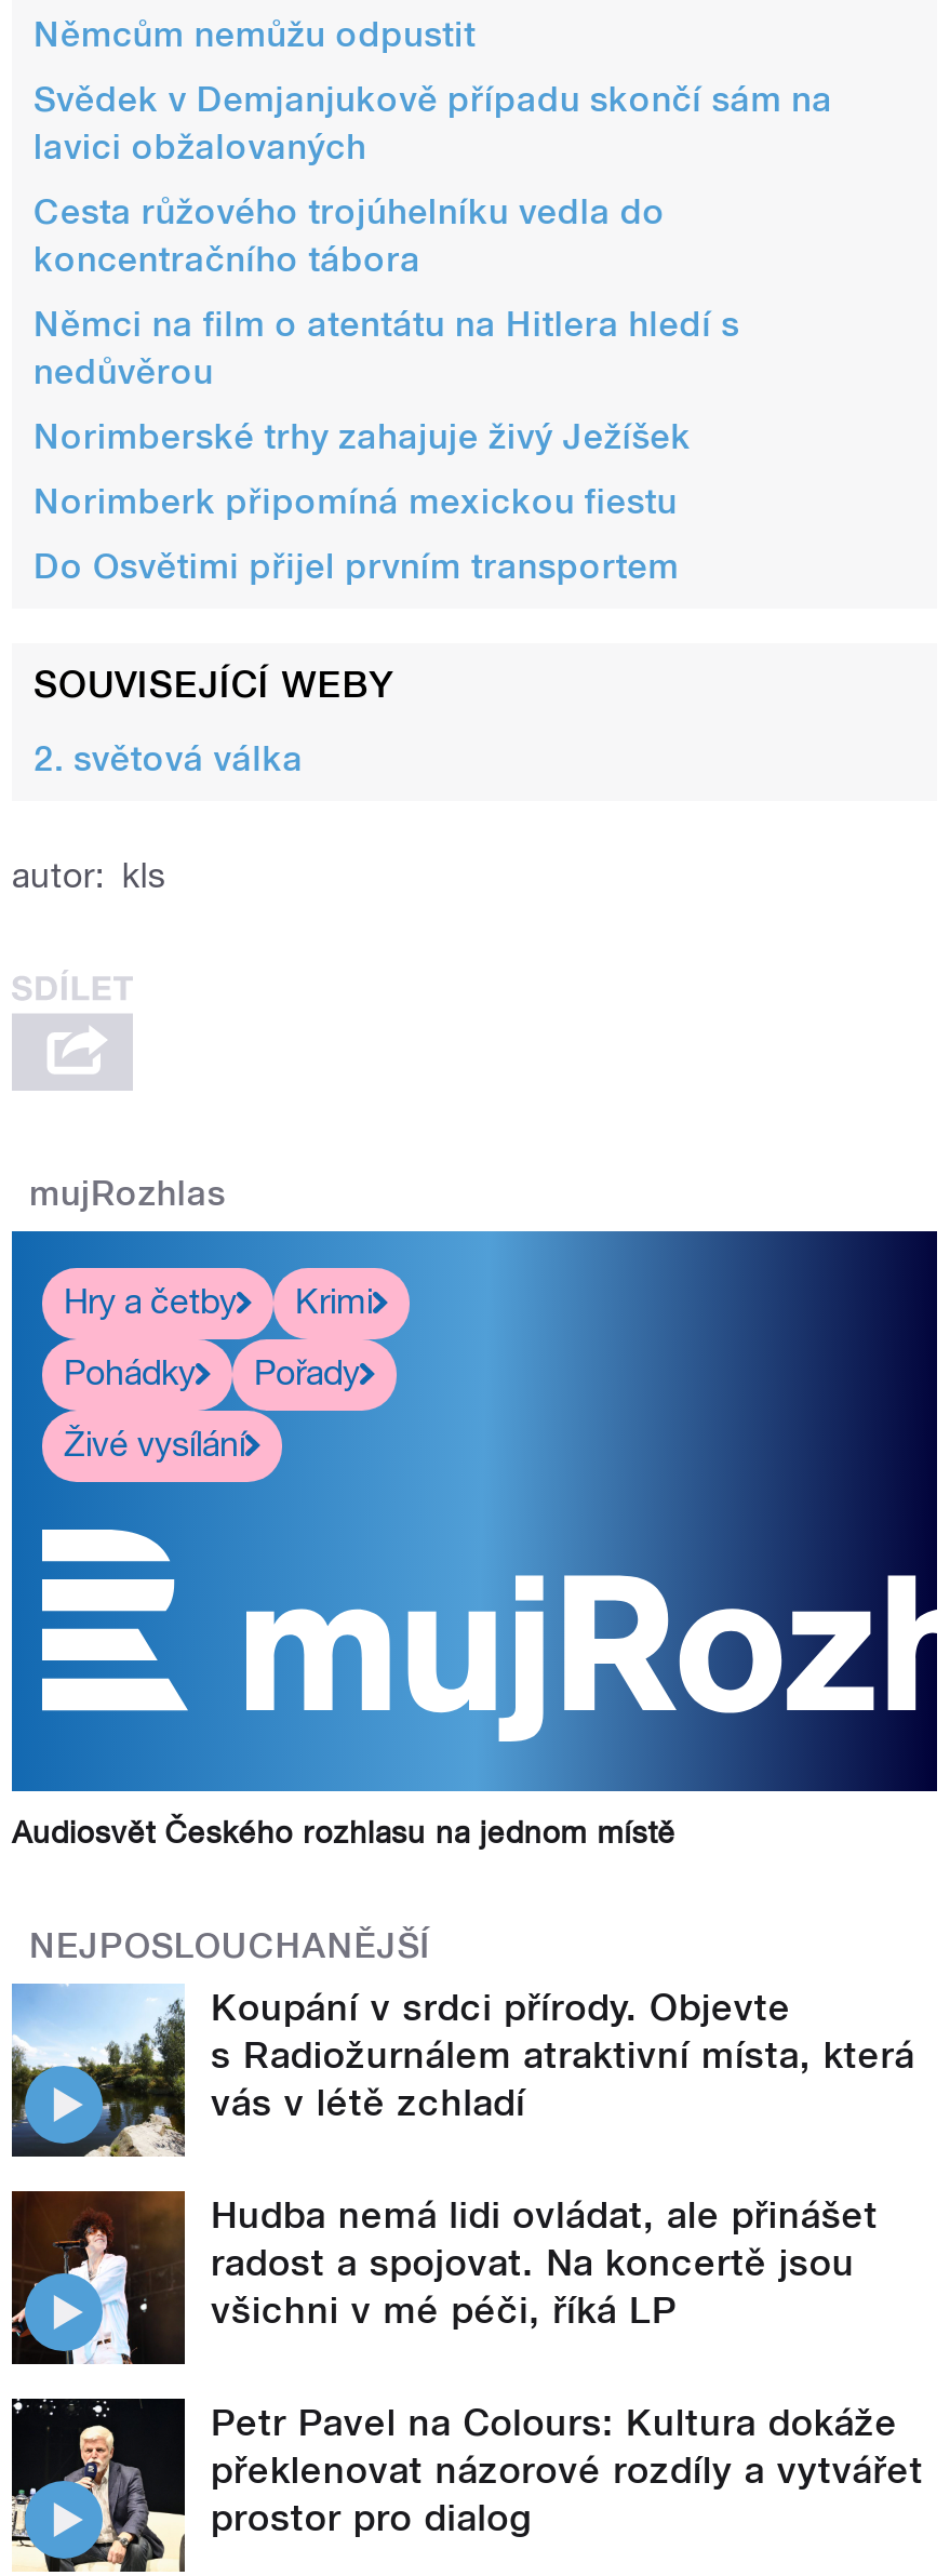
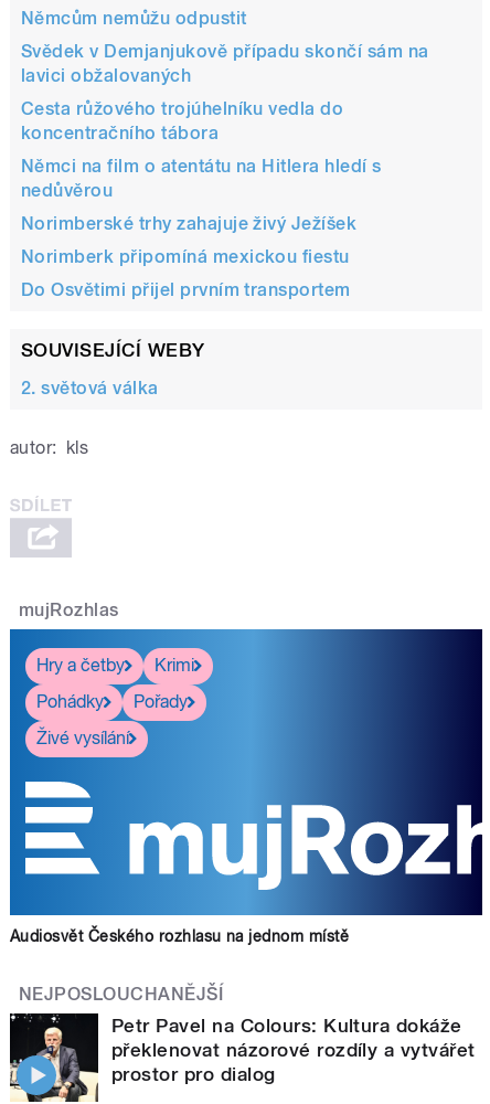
- [image]
- Koupání v srdci přírody. Objevte
- s Radiožurnálem atraktivní místa, která
- vás v létě zchladí
- Hudba nemá lidi ovládat, ale přinášet
- radost a spojovat. Na koncertě jsou
- všichni v mé péči, říká LP

- [image]
